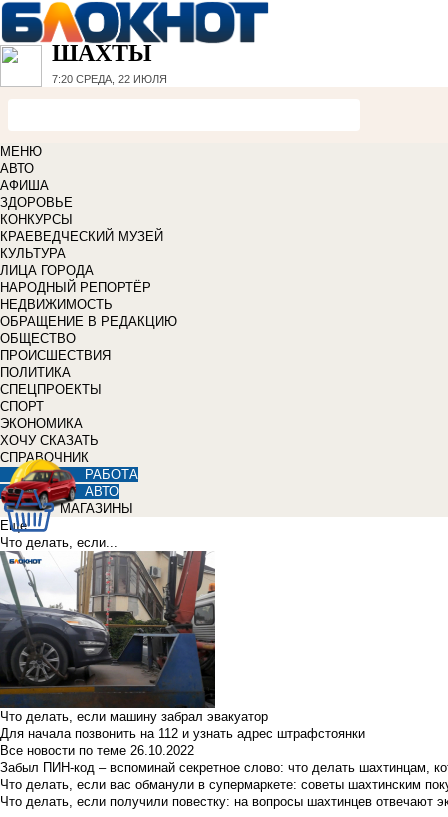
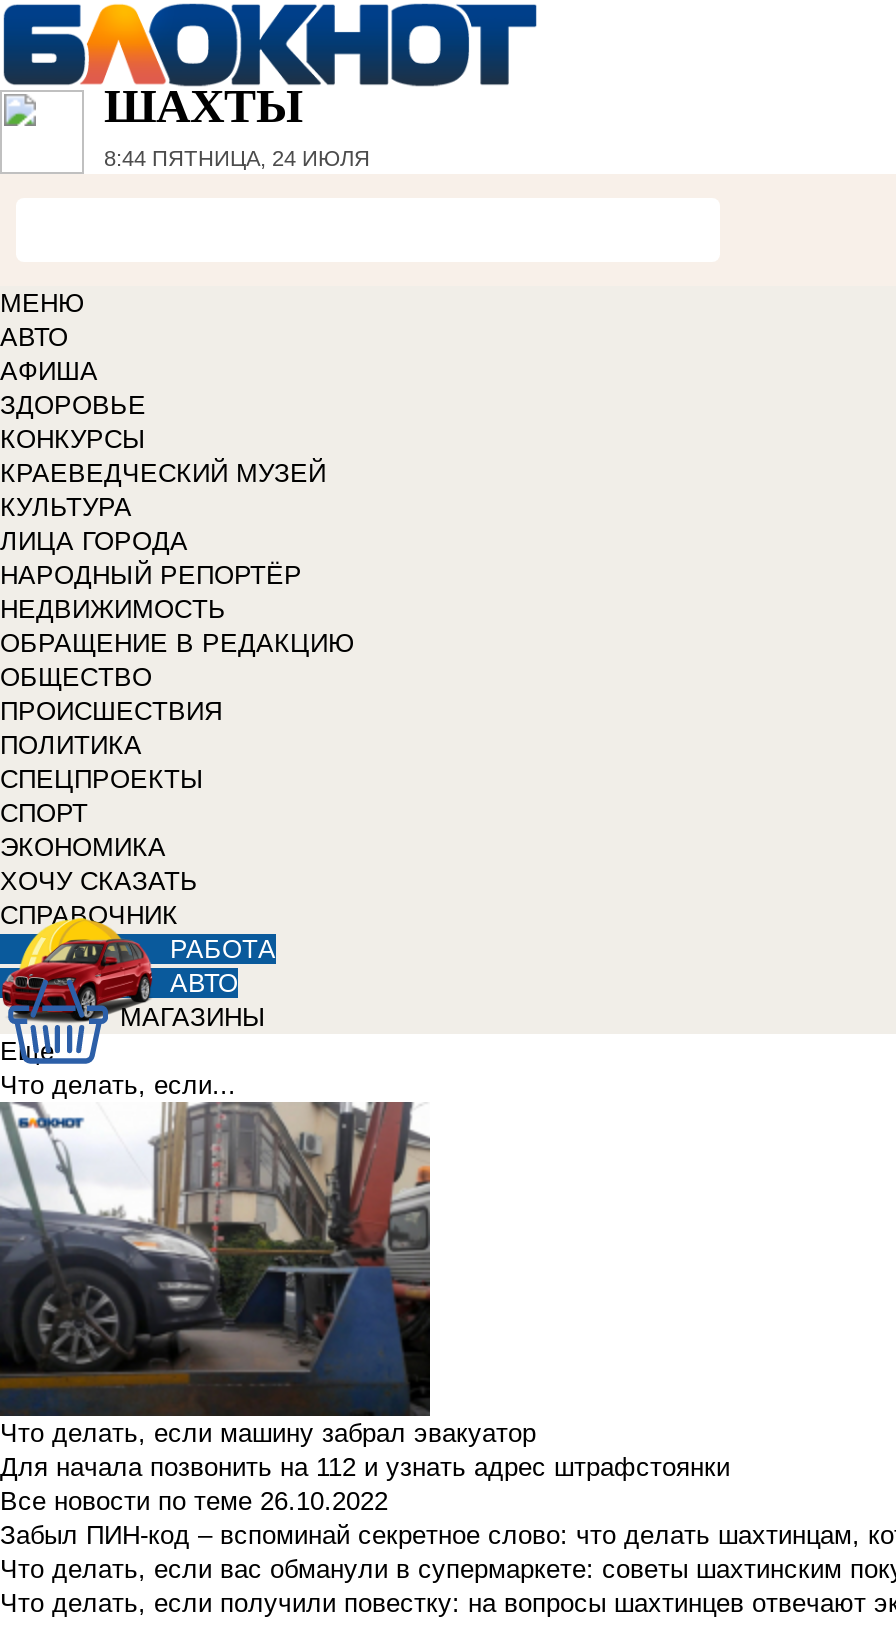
- 7:20 СРЕДА, 22 ИЮЛЯ
+ 8:44 ПЯТНИЦА, 24 ИЮЛЯ
